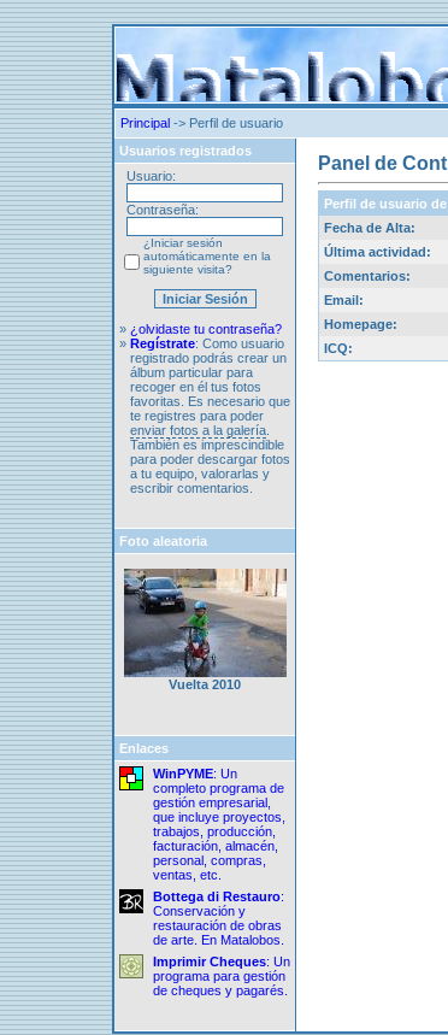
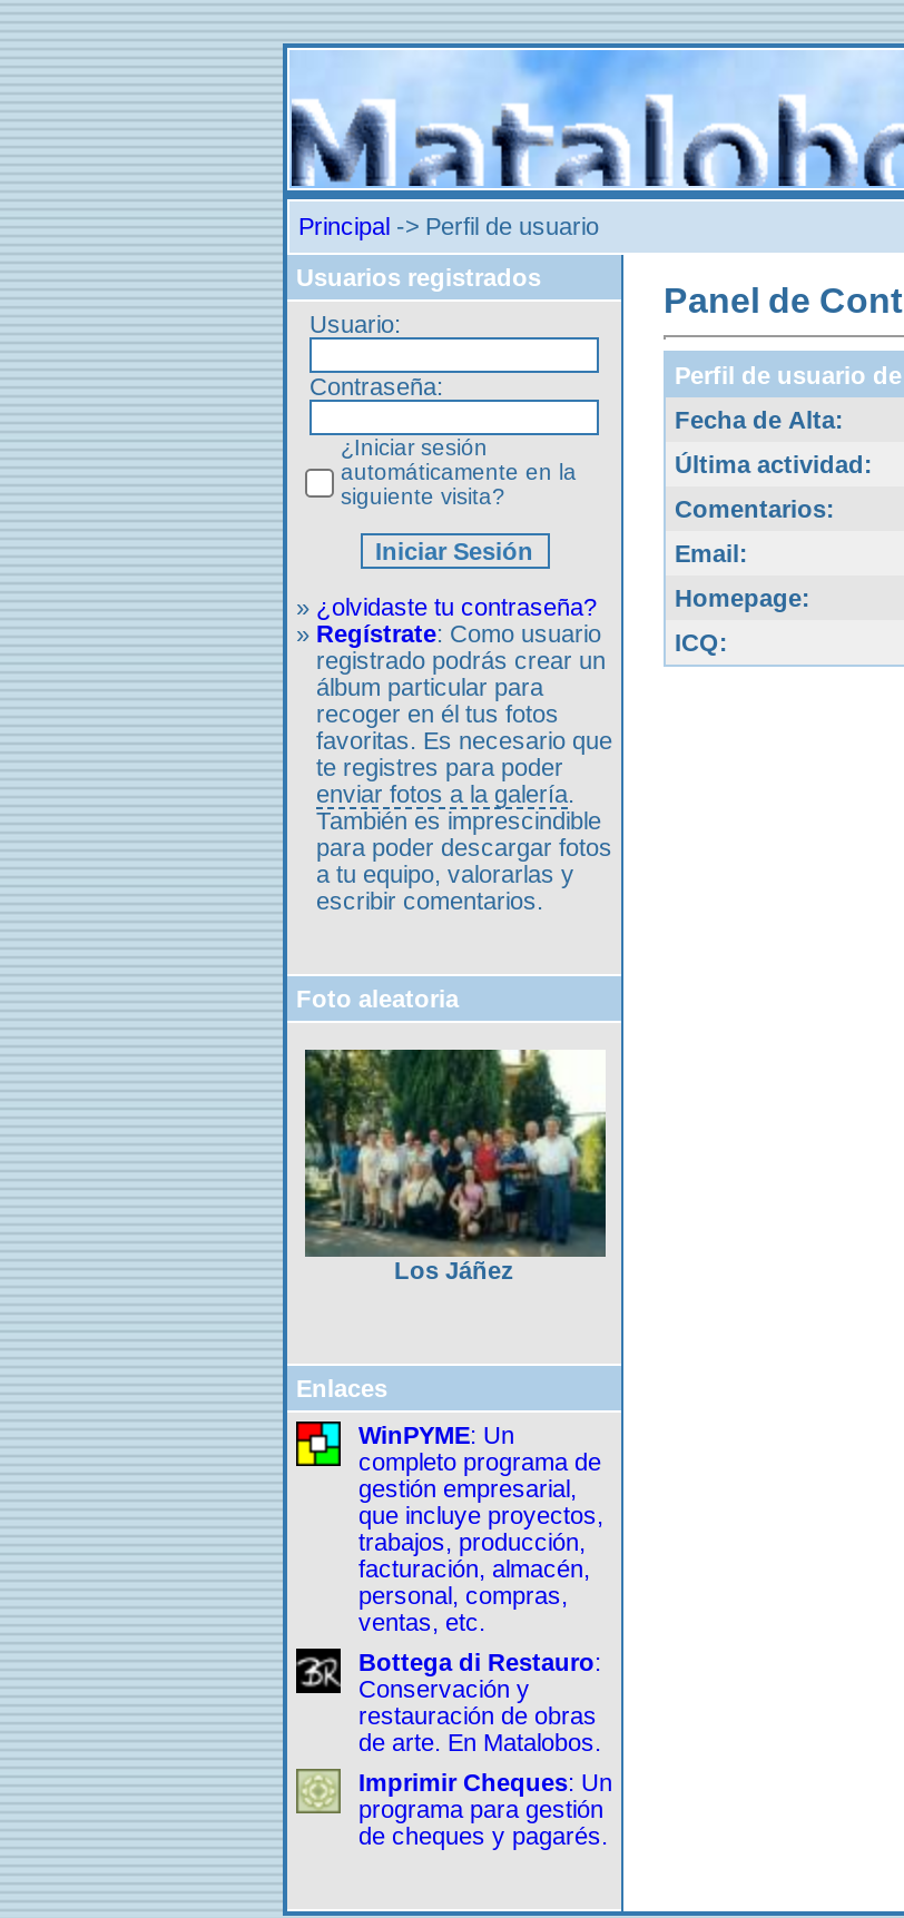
- [image]
- Vuelta 2010
+ [image]
+ Los Jáñez
